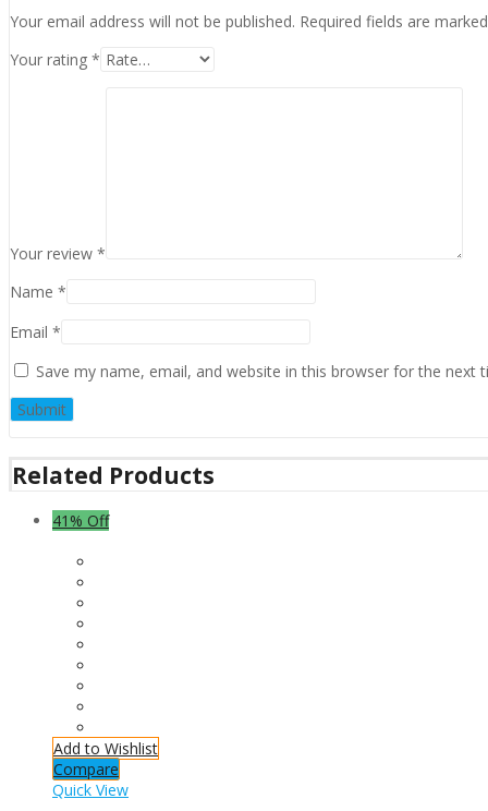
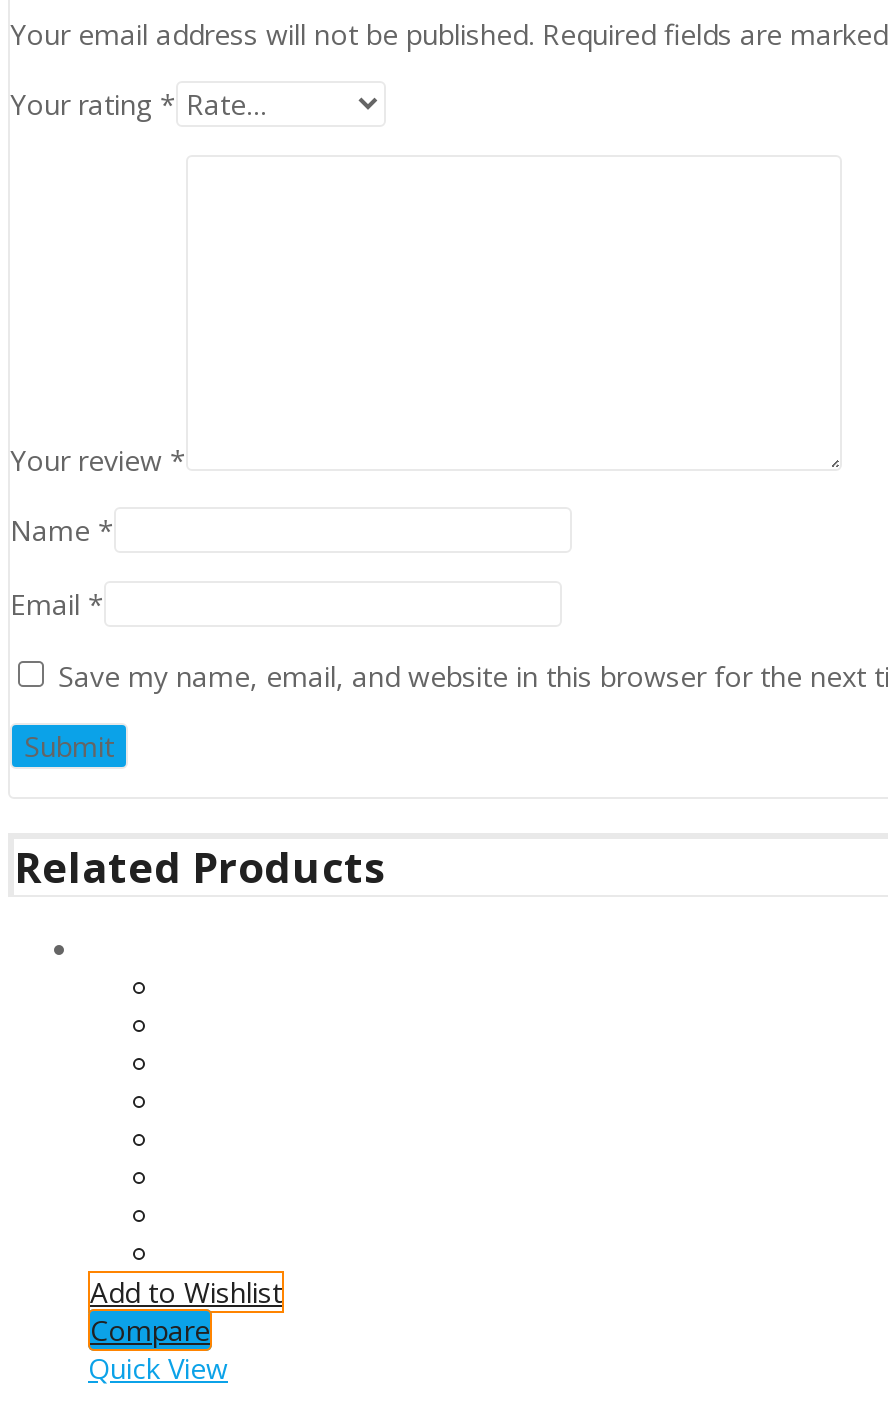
- 41% Off
